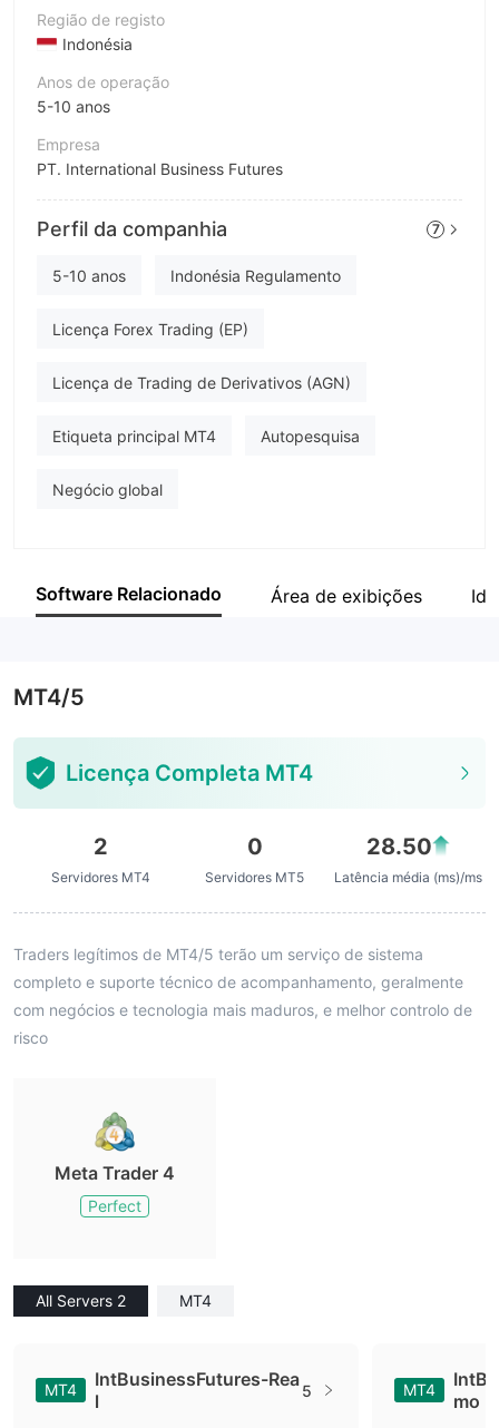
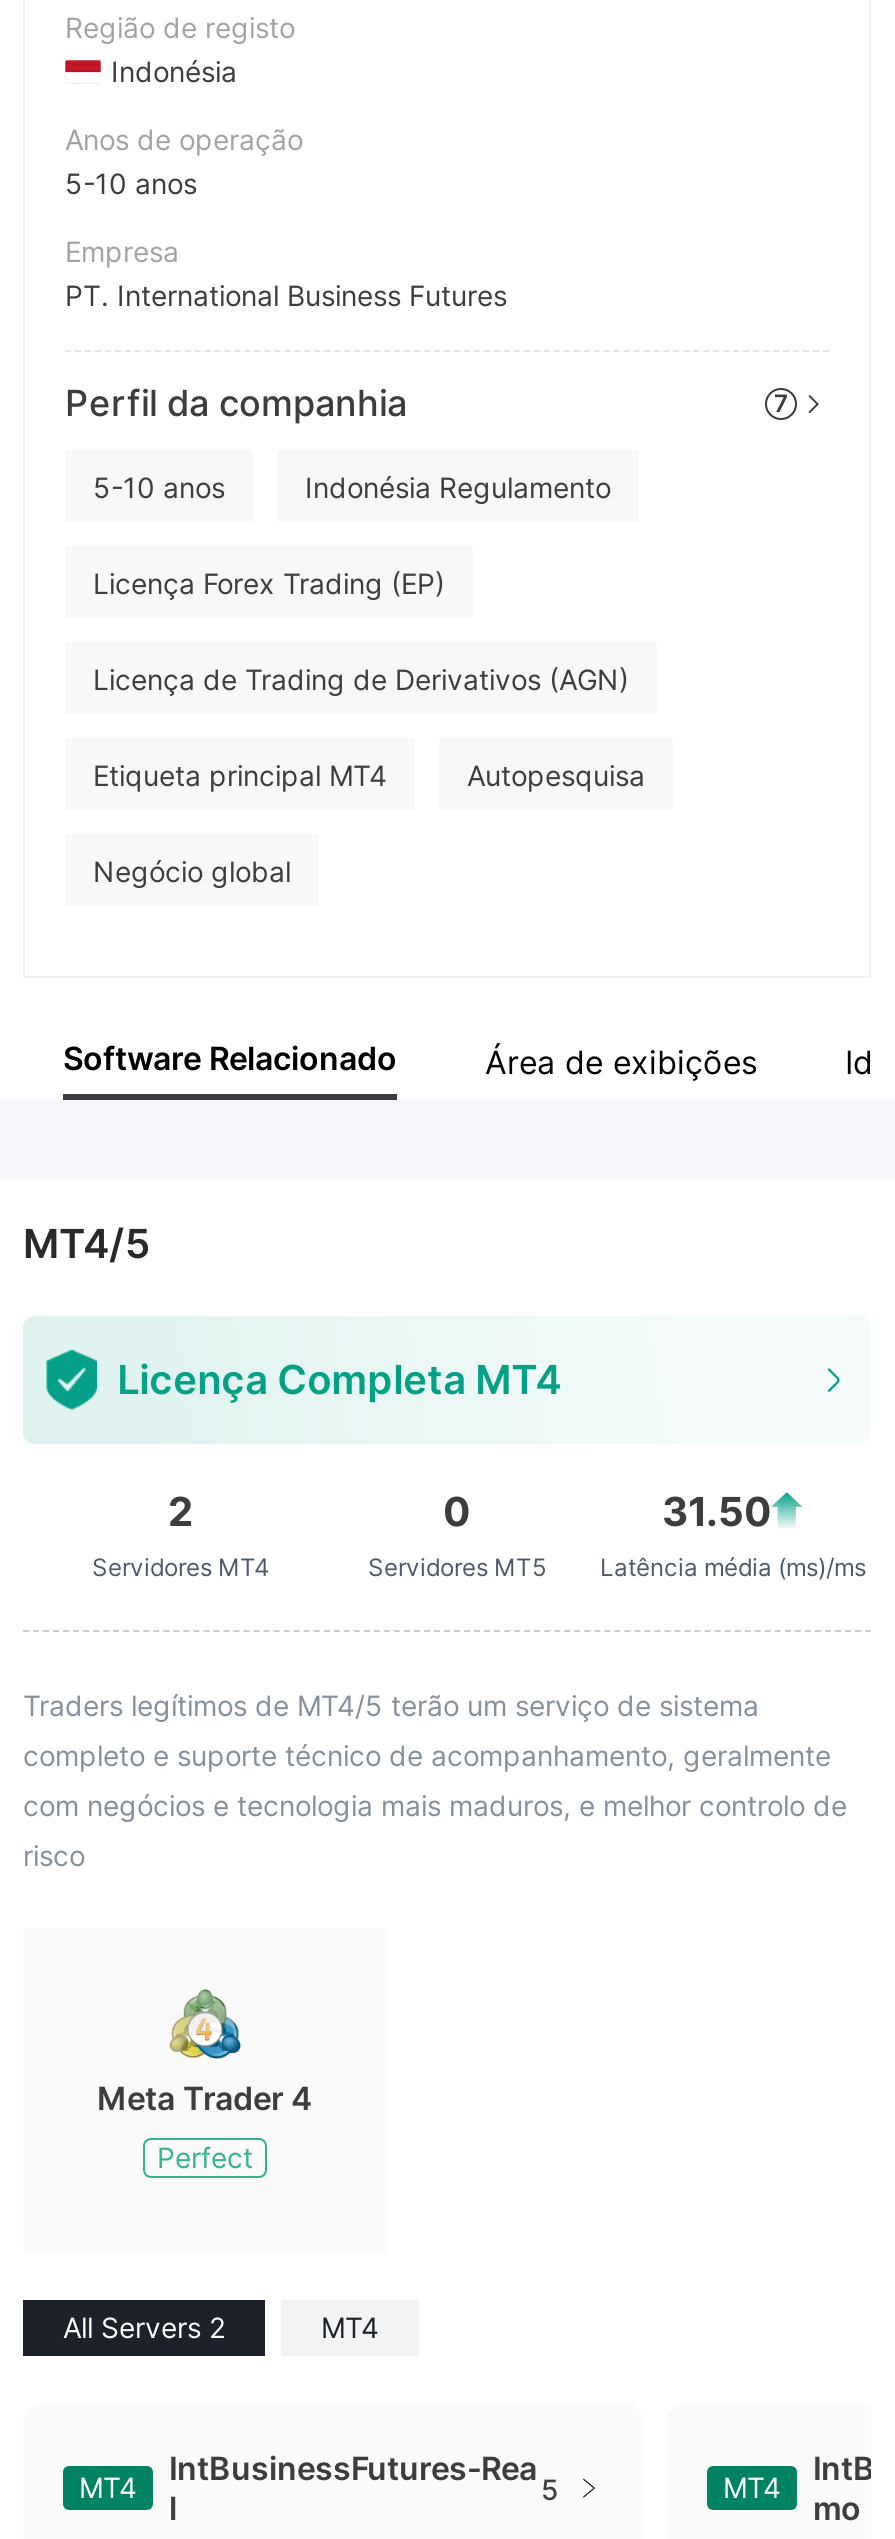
- 28.50
+ 31.50
